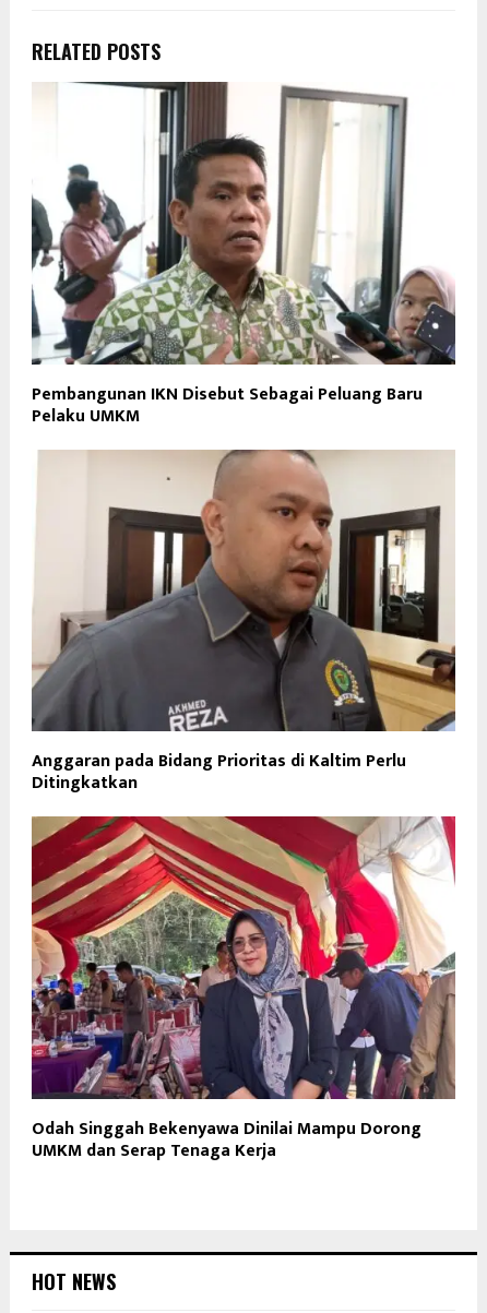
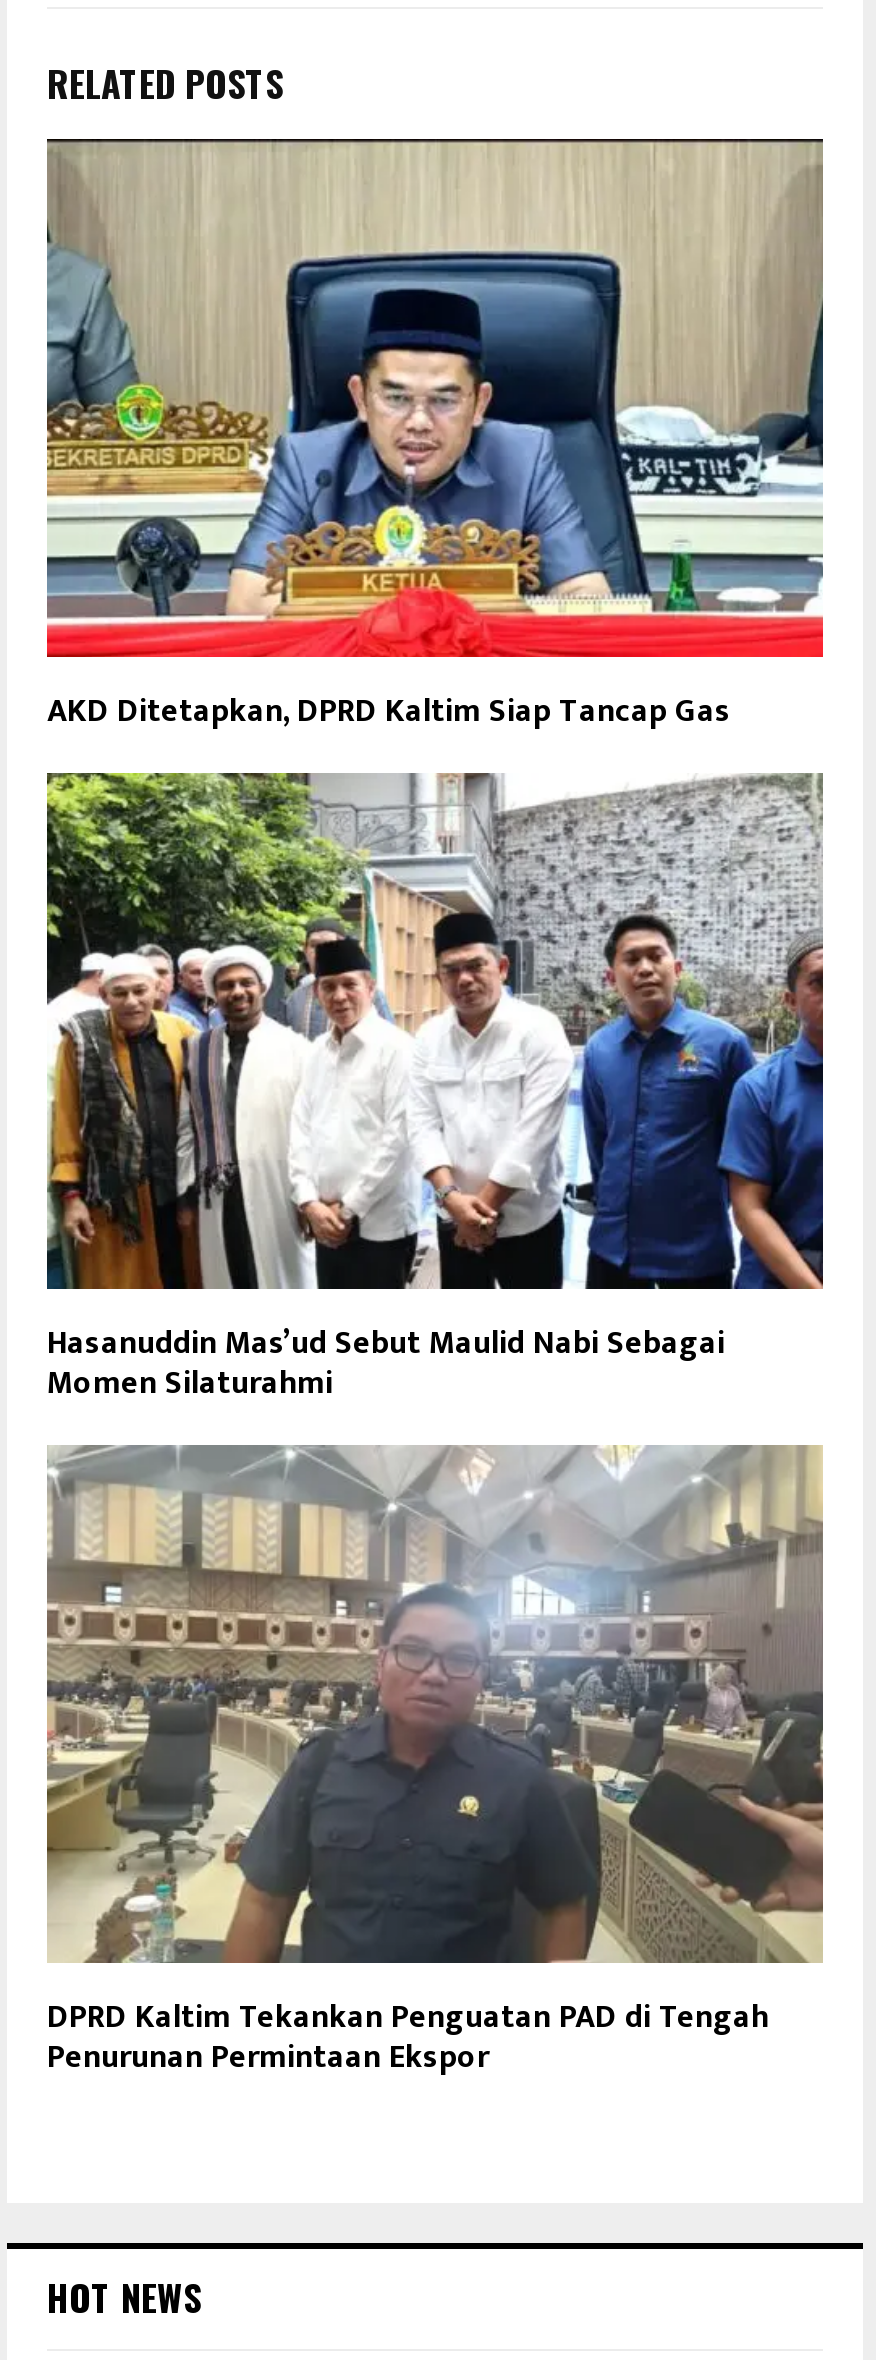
- [image]
- Pembangunan IKN Disebut Sebagai Peluang Baru
- Pelaku UMKM
+ [image]
+ AKD Ditetapkan, DPRD Kaltim Siap Tancap Gas

- [image]
- Anggaran pada Bidang Prioritas di Kaltim Perlu
- Ditingkatkan
+ [image]
+ Hasanuddin Mas’ud Sebut Maulid Nabi Sebagai
+ Momen Silaturahmi

- [image]
- Odah Singgah Bekenyawa Dinilai Mampu Dorong
- UMKM dan Serap Tenaga Kerja
+ [image]
+ DPRD Kaltim Tekankan Penguatan PAD di Tengah
+ Penurunan Permintaan Ekspor
